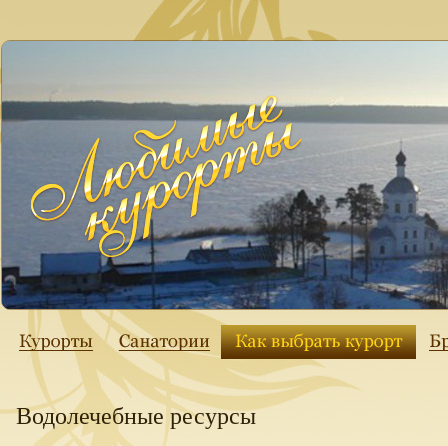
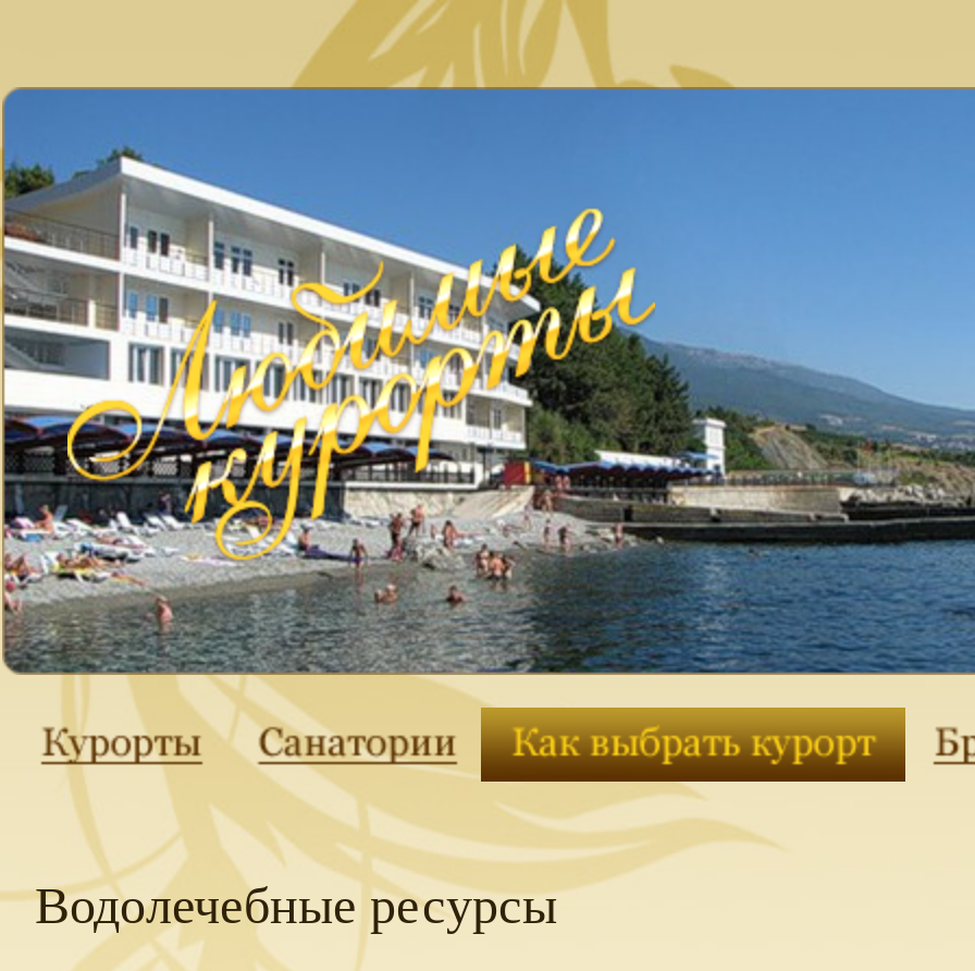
- [image]
+ [image]
